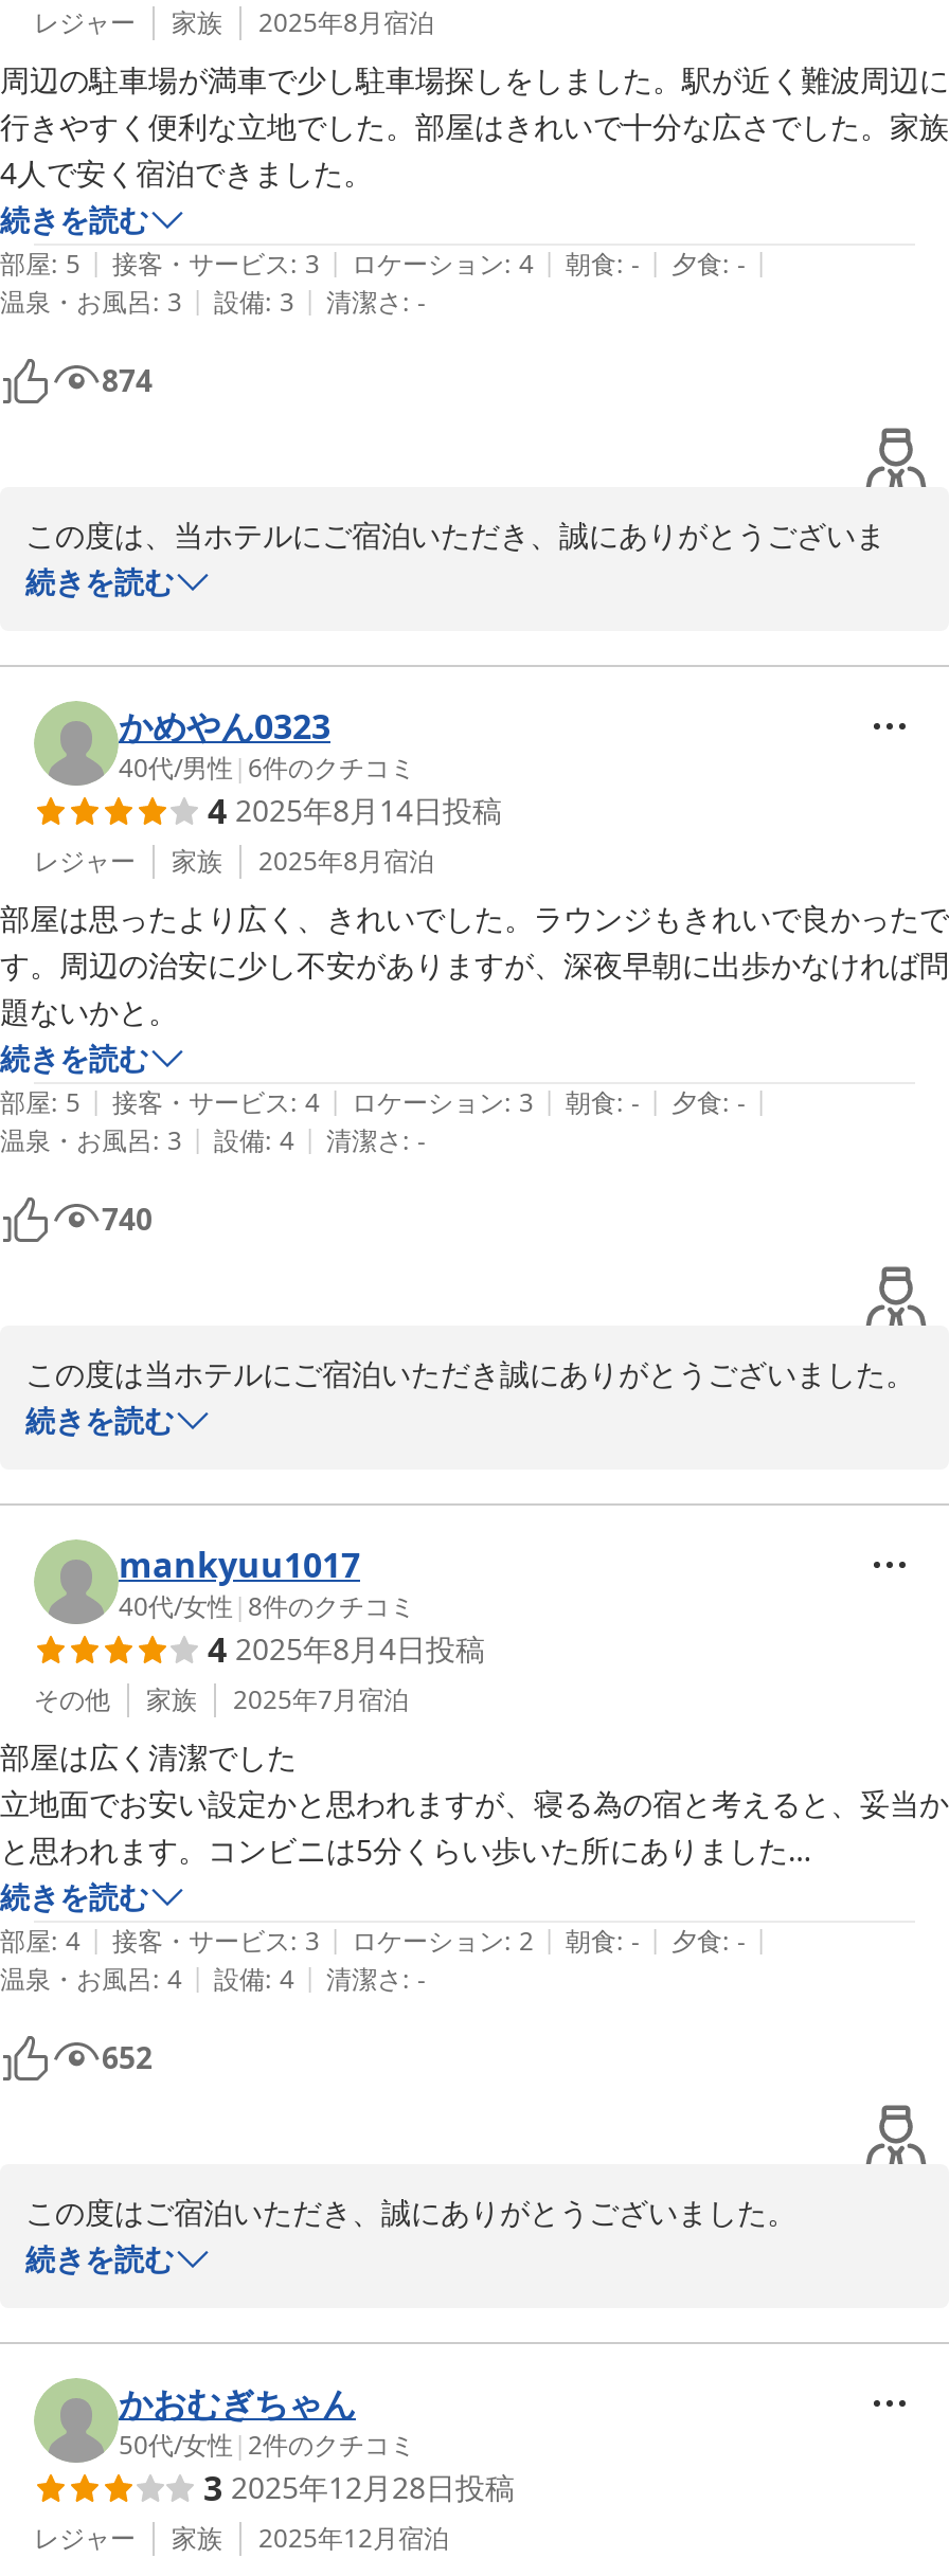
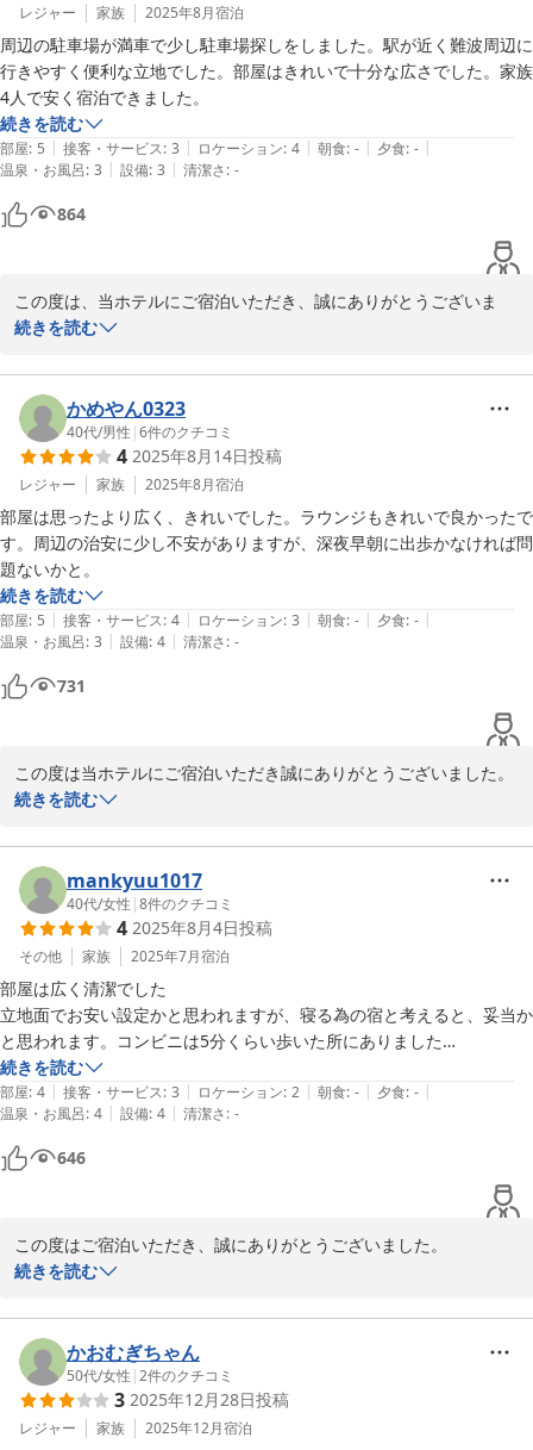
- 874
+ 864

- 740
+ 731

- 652
+ 646
